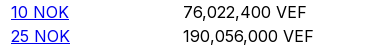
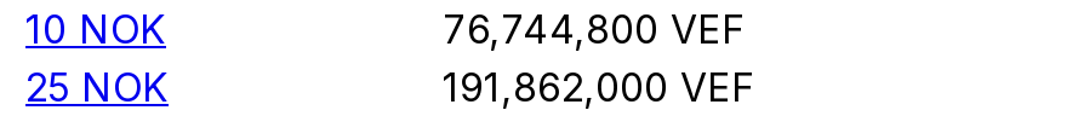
- 76,022,400 VEF
+ 76,744,800 VEF

- 190,056,000 VEF
+ 191,862,000 VEF
